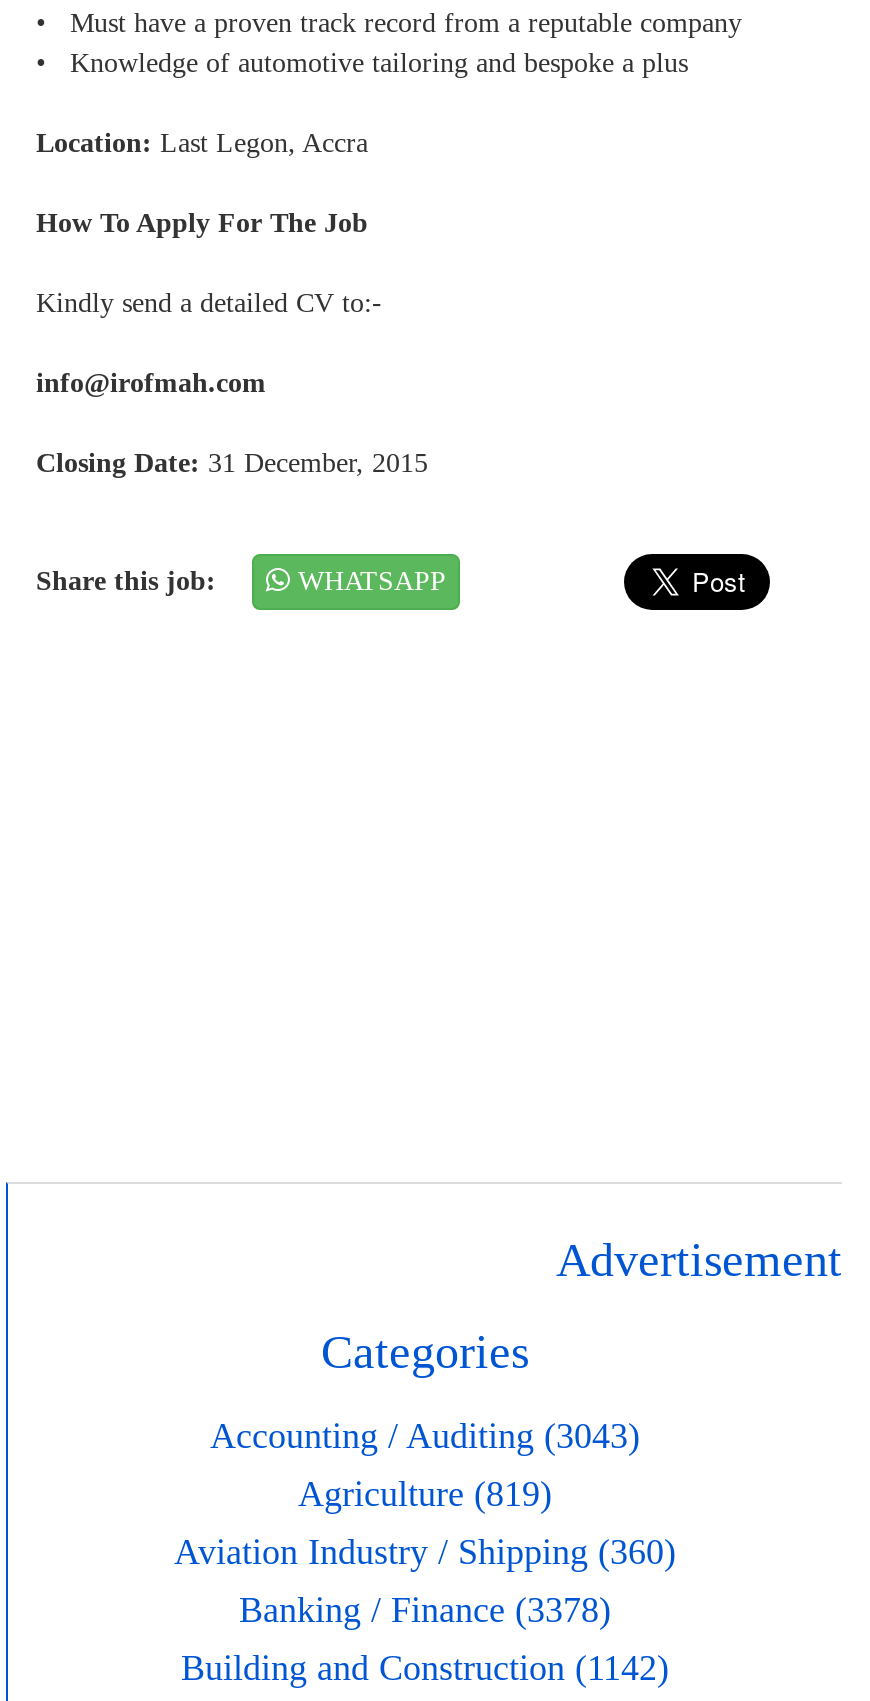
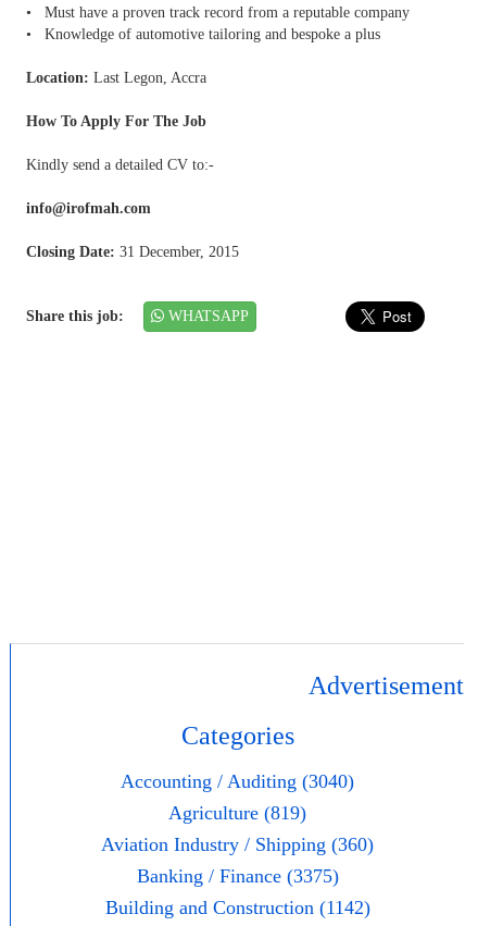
- Accounting / Auditing (3043)
+ Accounting / Auditing (3040)

- Banking / Finance (3378)
+ Banking / Finance (3375)
